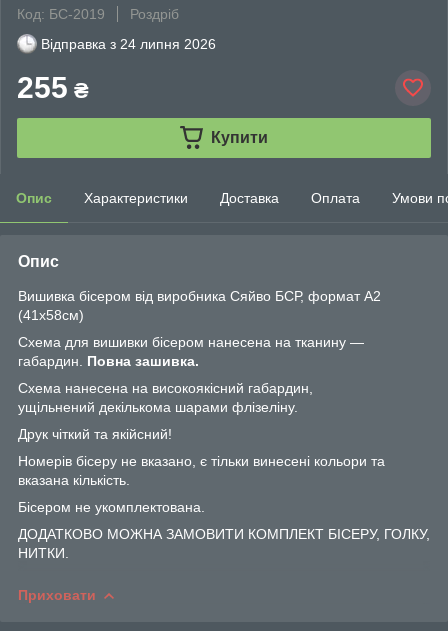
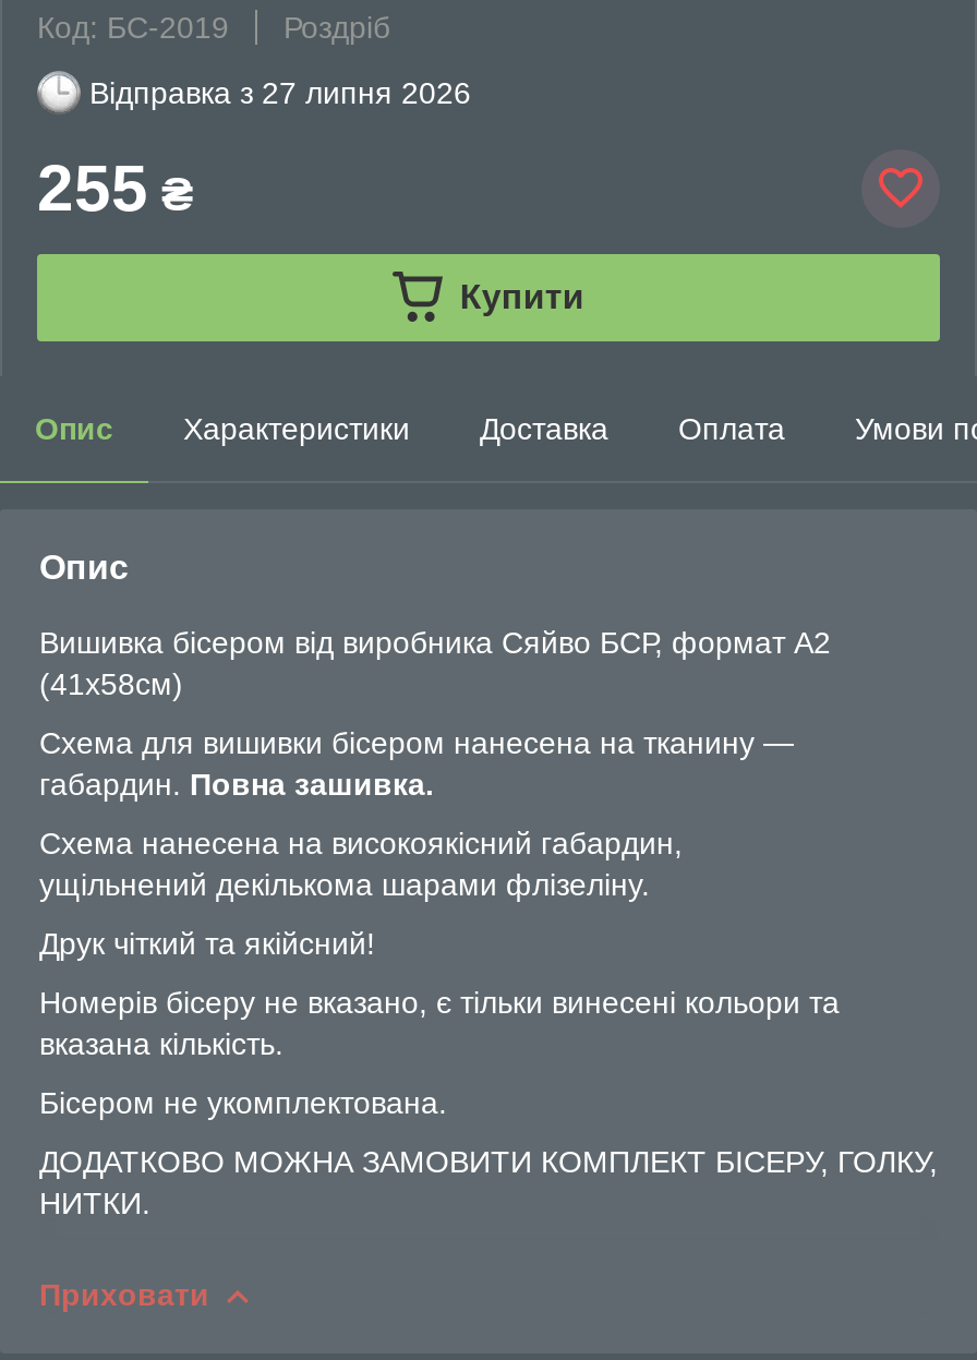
- Відправка з 24 липня 2026
+ Відправка з 27 липня 2026
